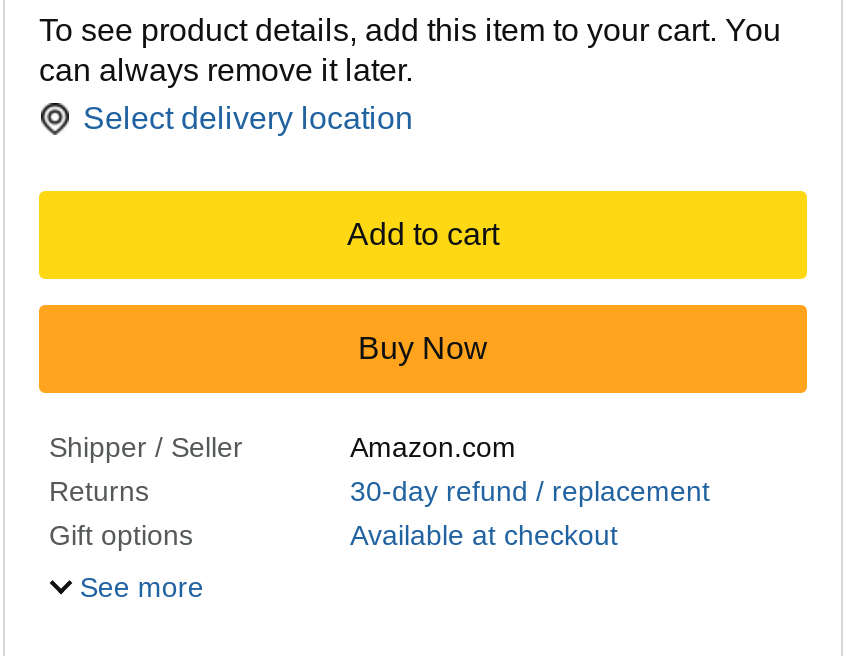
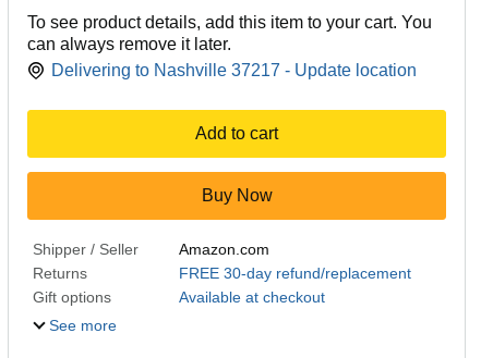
- Select delivery location
+ Delivering to Nashville 37217 - Update location

- 30-day refund / replacement
+ FREE 30-day refund/replacement
